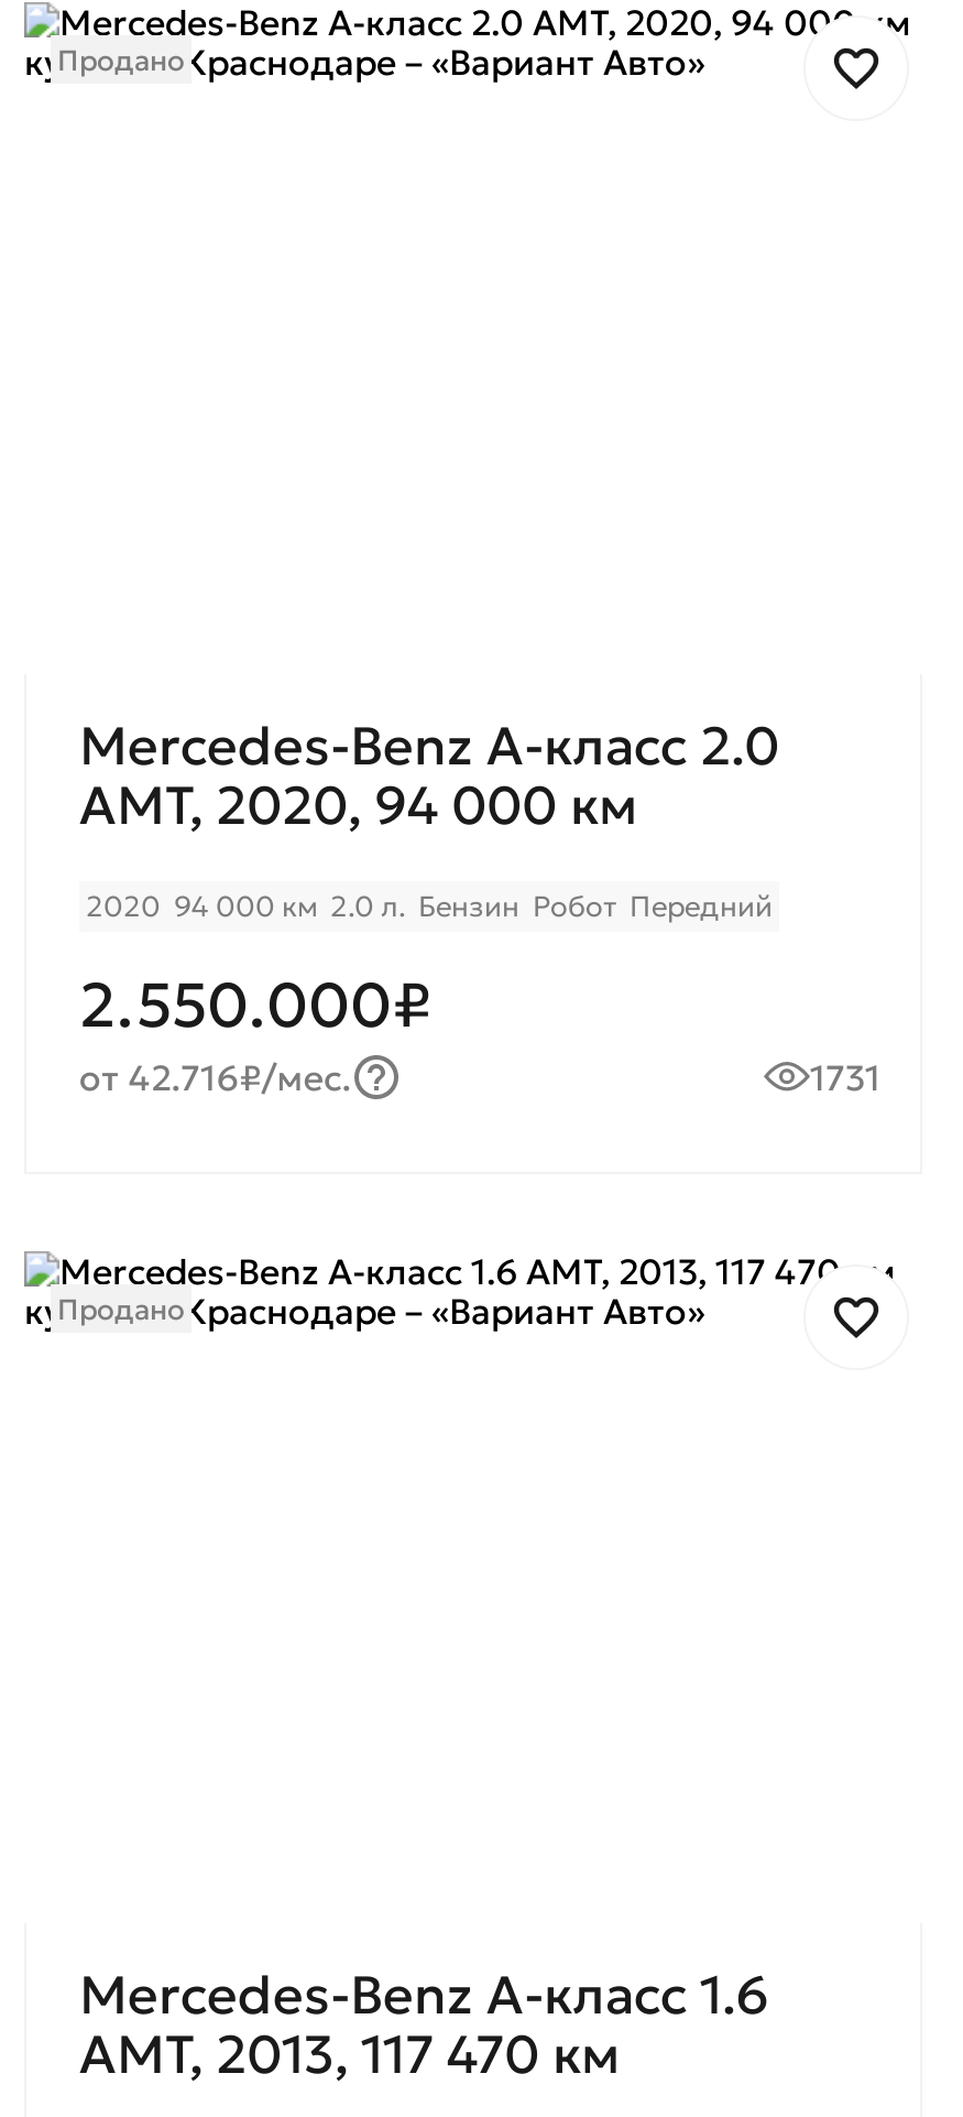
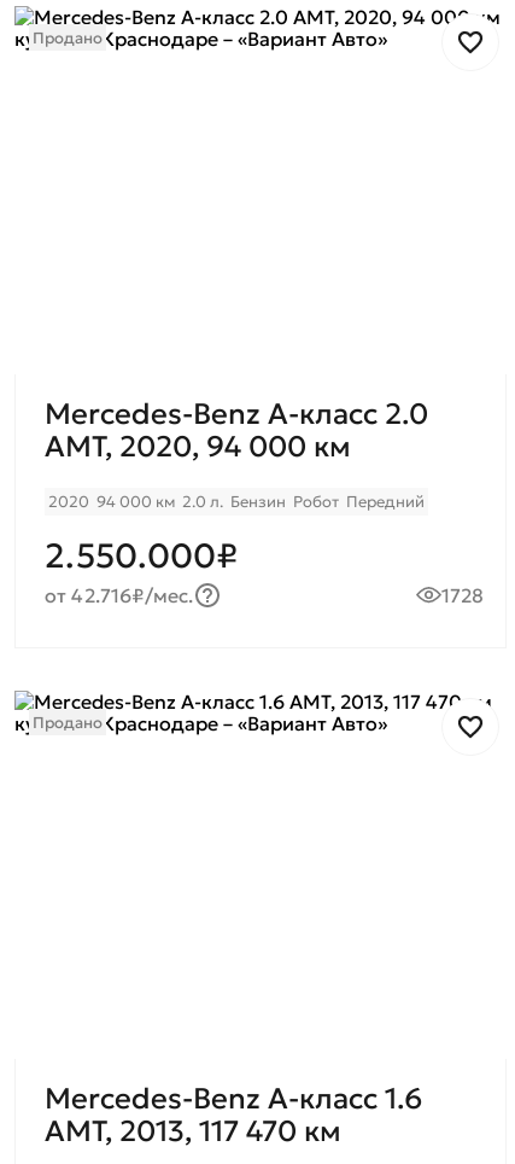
- 1731
+ 1728
